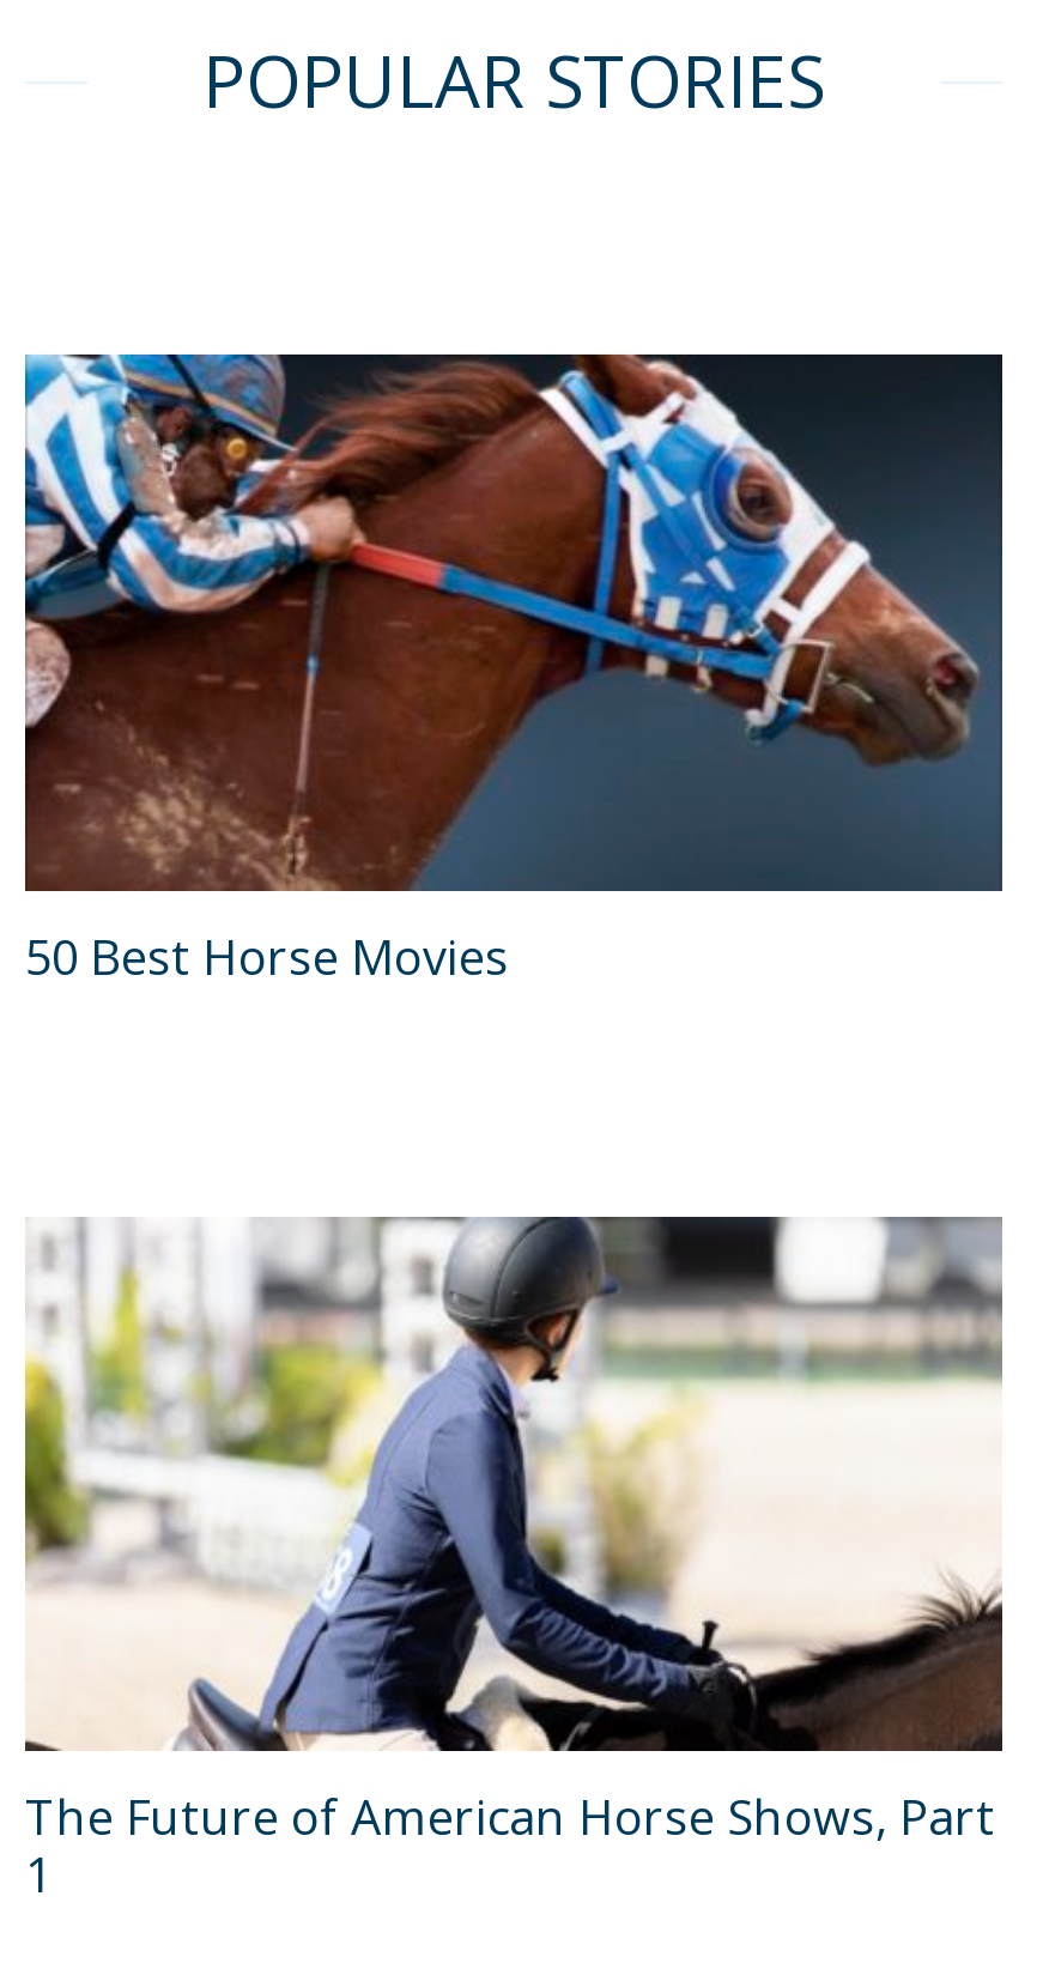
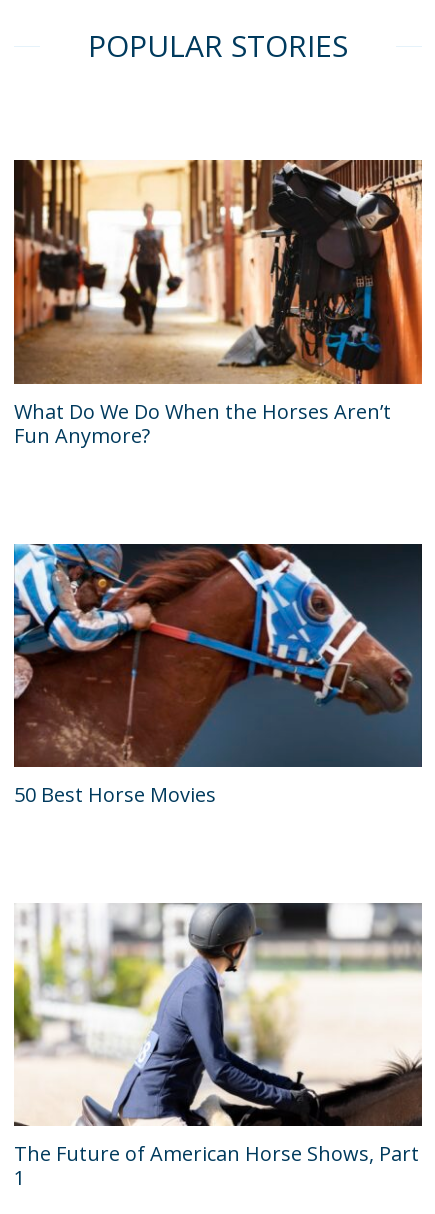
+ [image]
+ What Do We Do When the Horses Aren’t
+ Fun Anymore?
